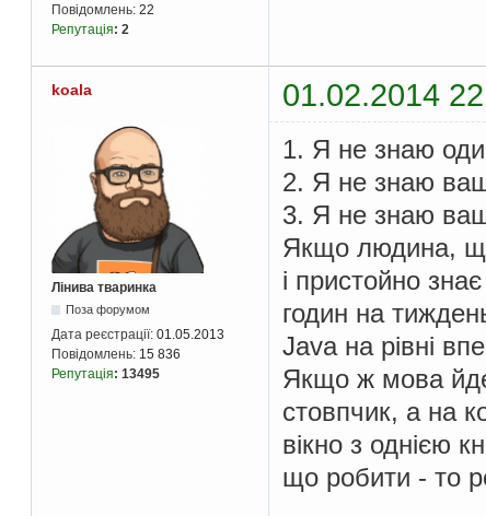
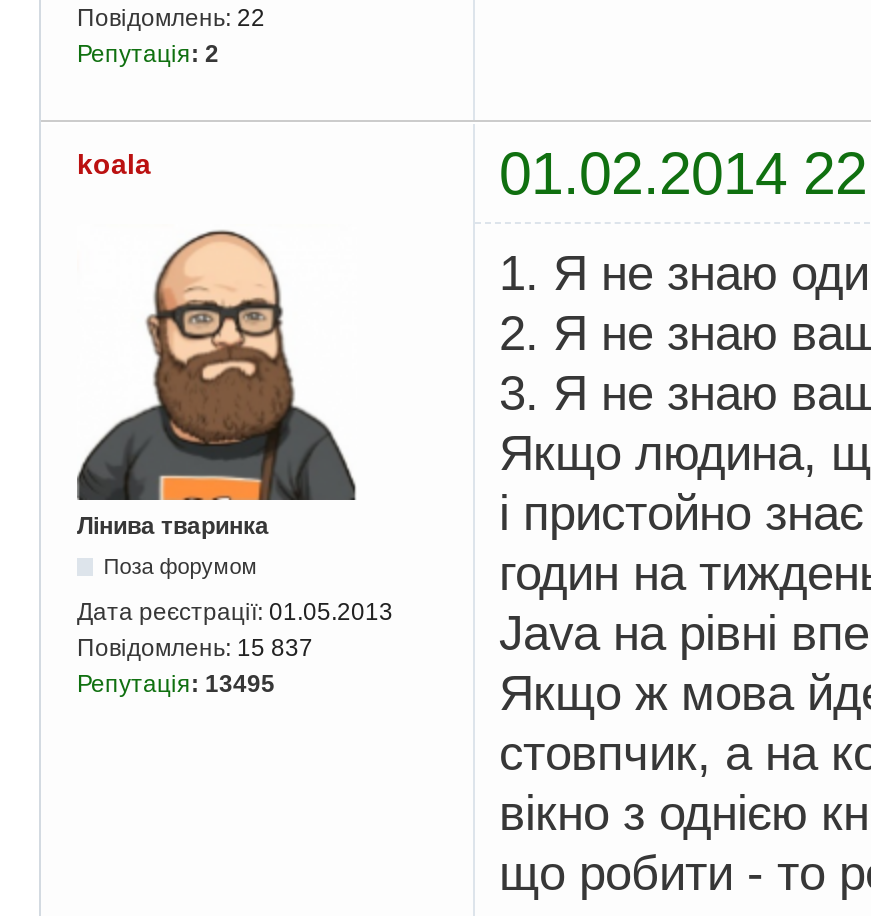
- Повідомлень: 15 836
+ Повідомлень: 15 837
